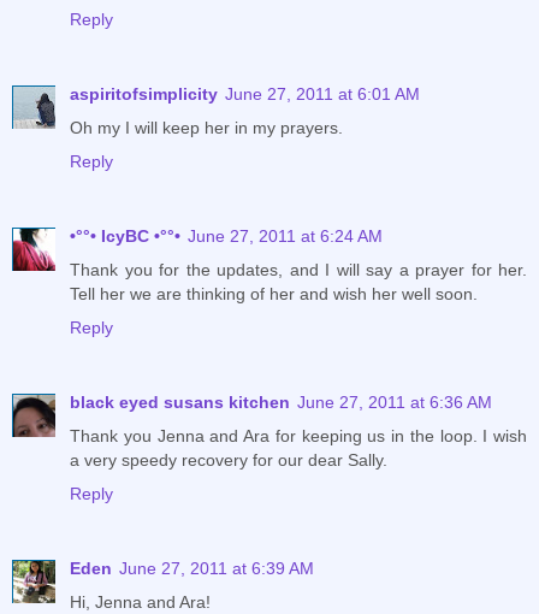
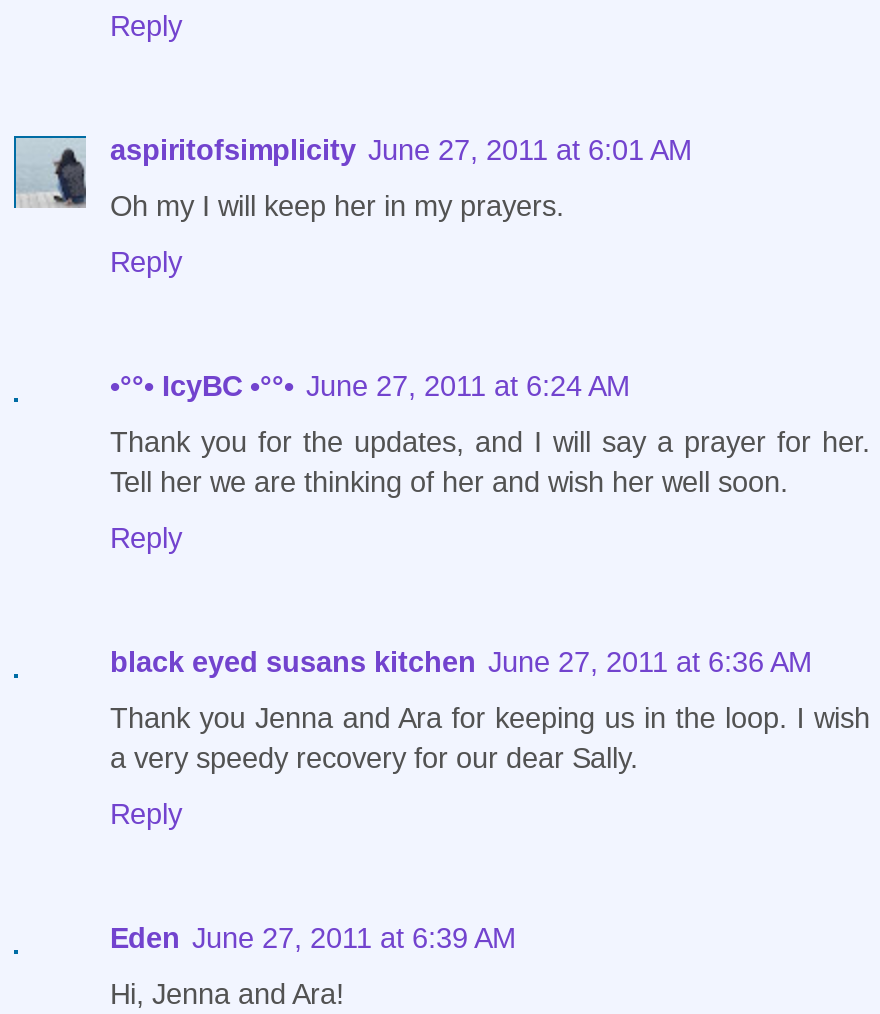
- [image]

- [image]

- [image]
